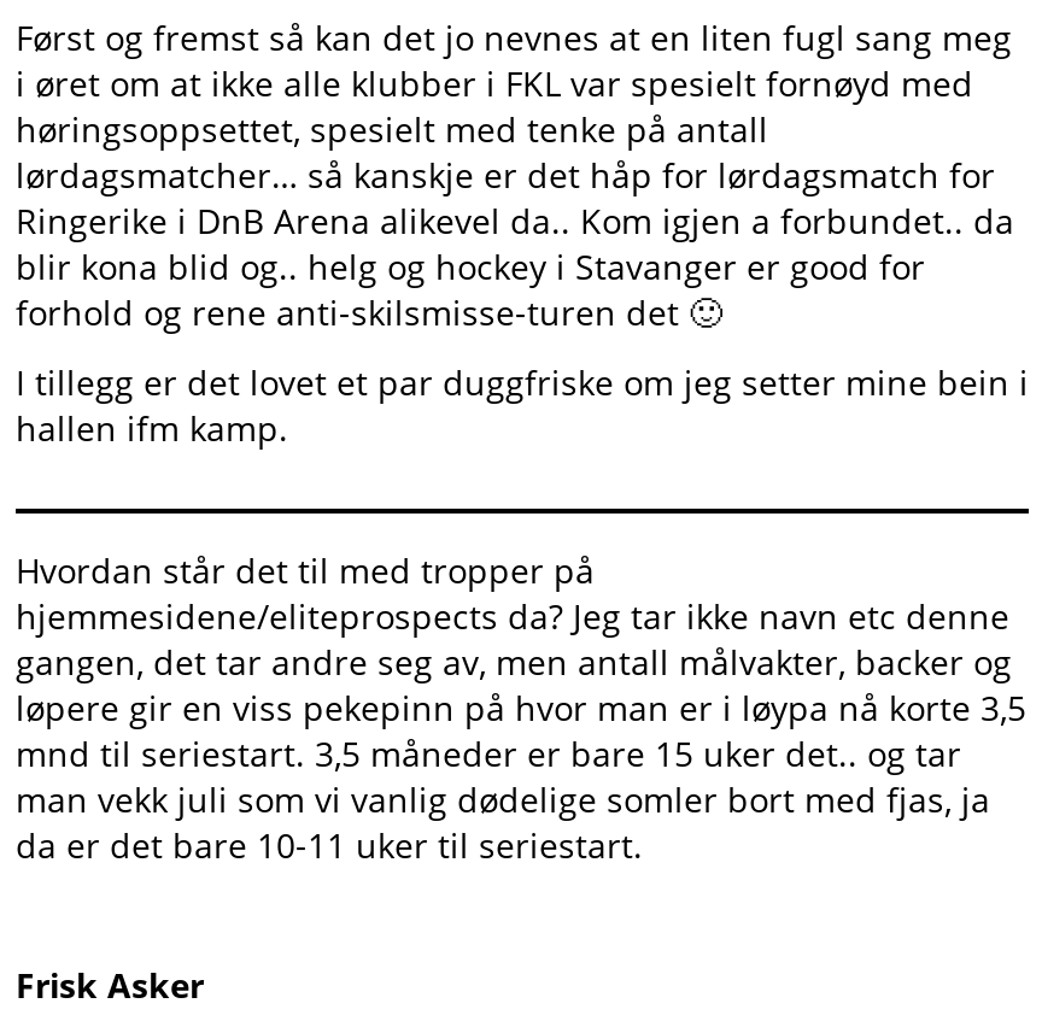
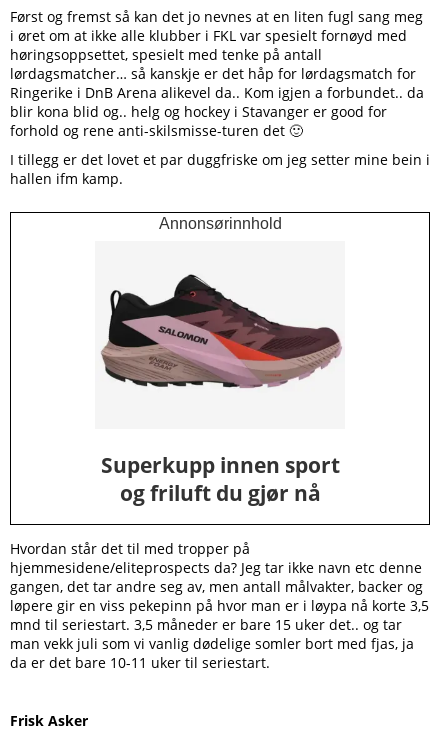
+ [image]
+ Annonsørinnhold

+ Superkupp innen sport
+ og friluft du gjør nå
